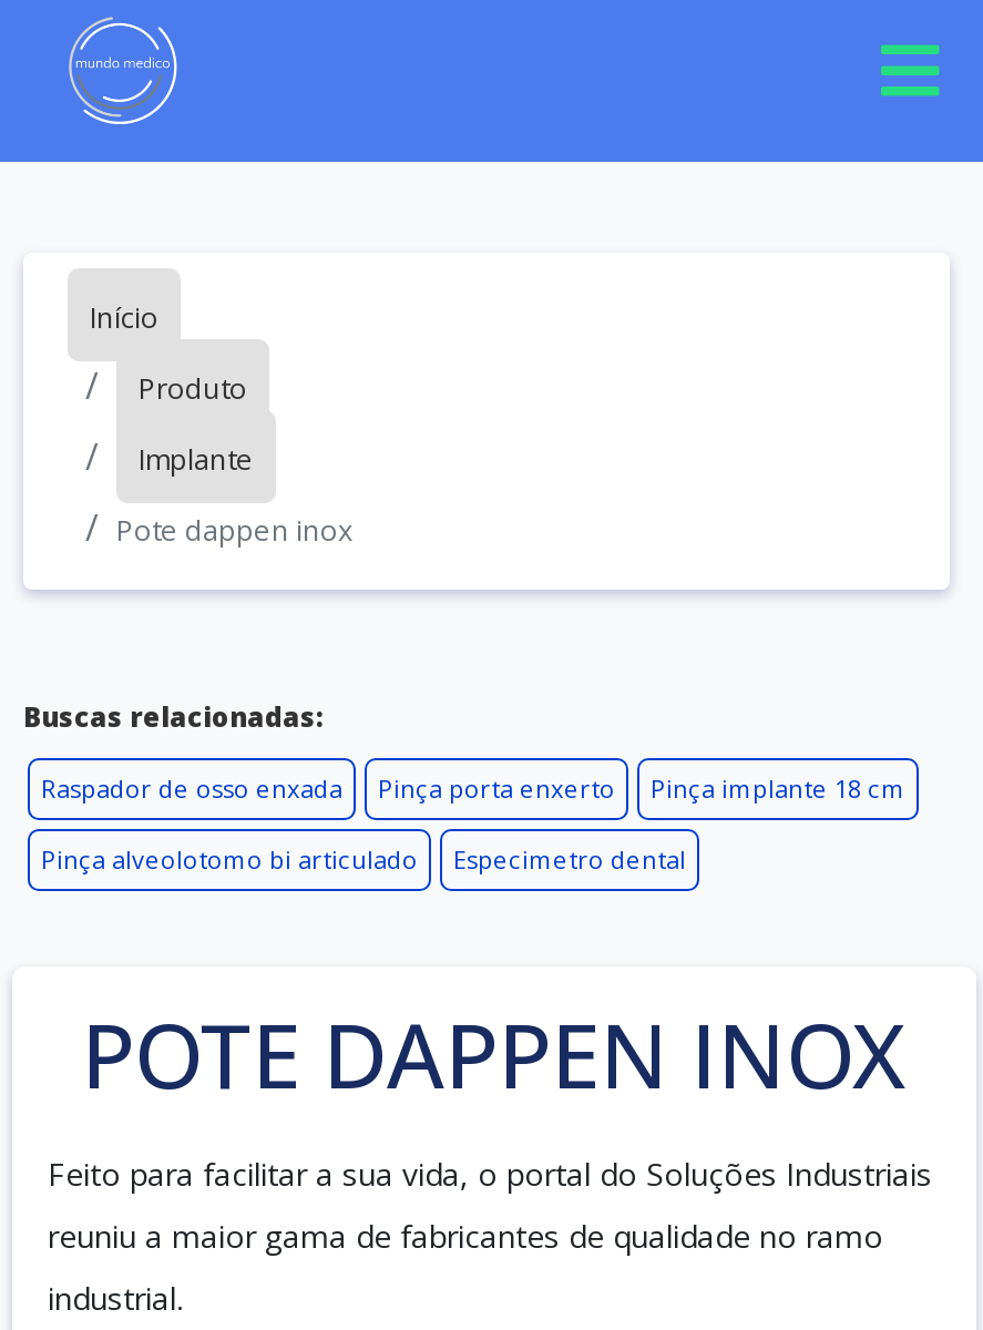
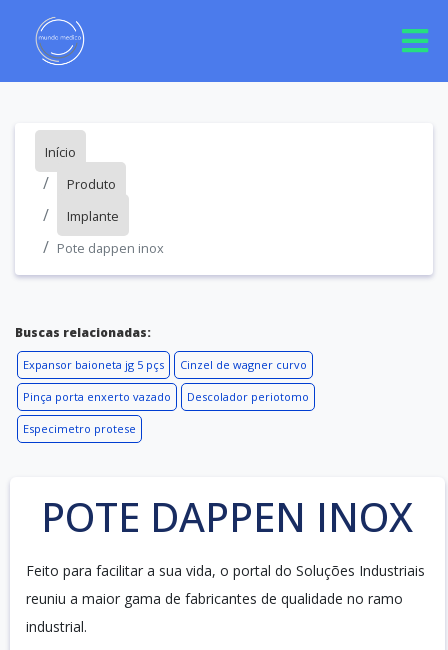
- Raspador de osso enxada
- Pinça porta enxerto
- Pinça implante 18 cm
- Pinça alveolotomo bi articulado
- Especimetro dental
+ Expansor baioneta jg 5 pçs
+ Cinzel de wagner curvo
+ Pinça porta enxerto vazado
+ Descolador periotomo
+ Especimetro protese
